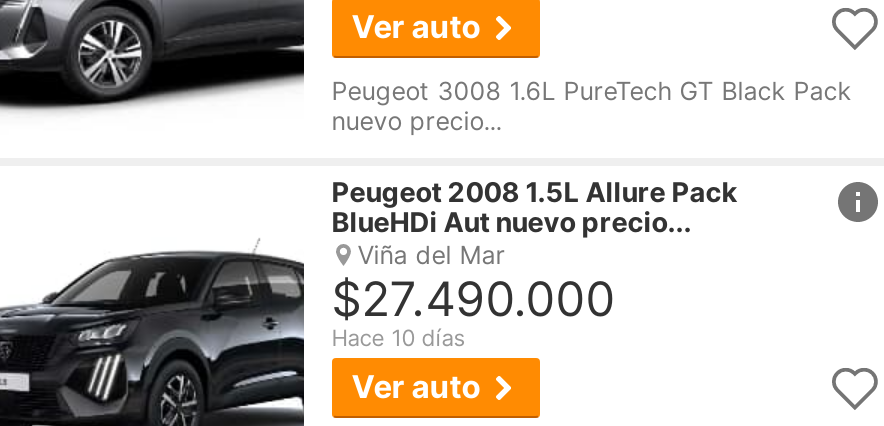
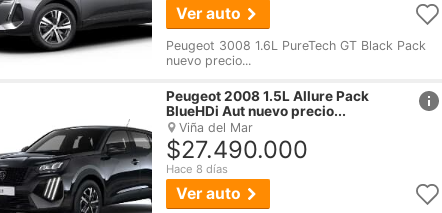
- Hace 10 días
+ Hace 8 días
